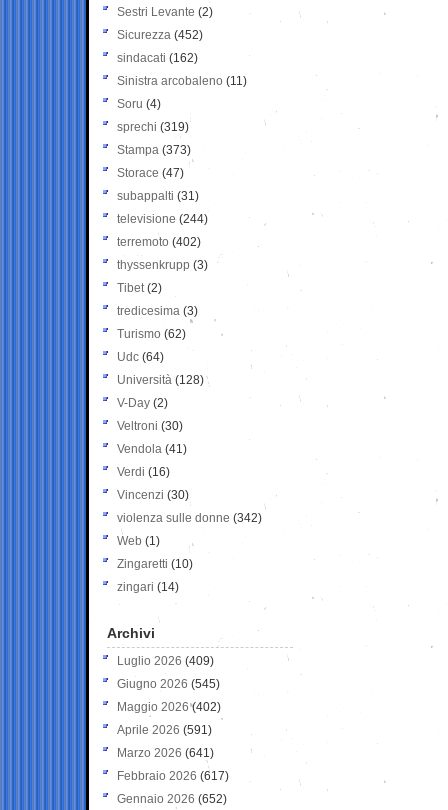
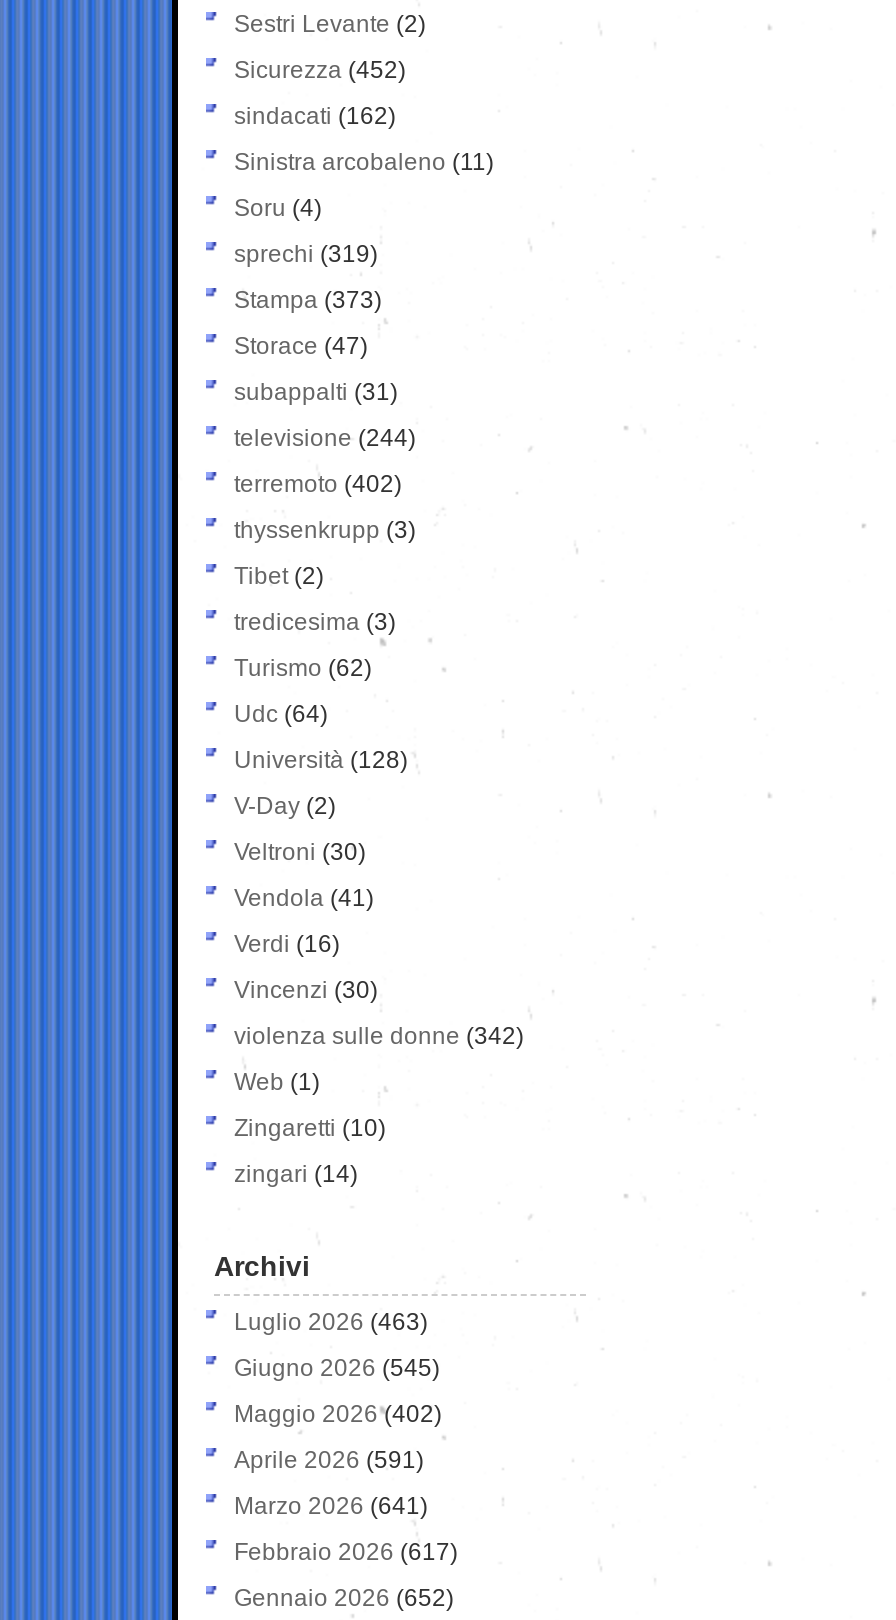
- Luglio 2026 (409)
+ Luglio 2026 (463)
